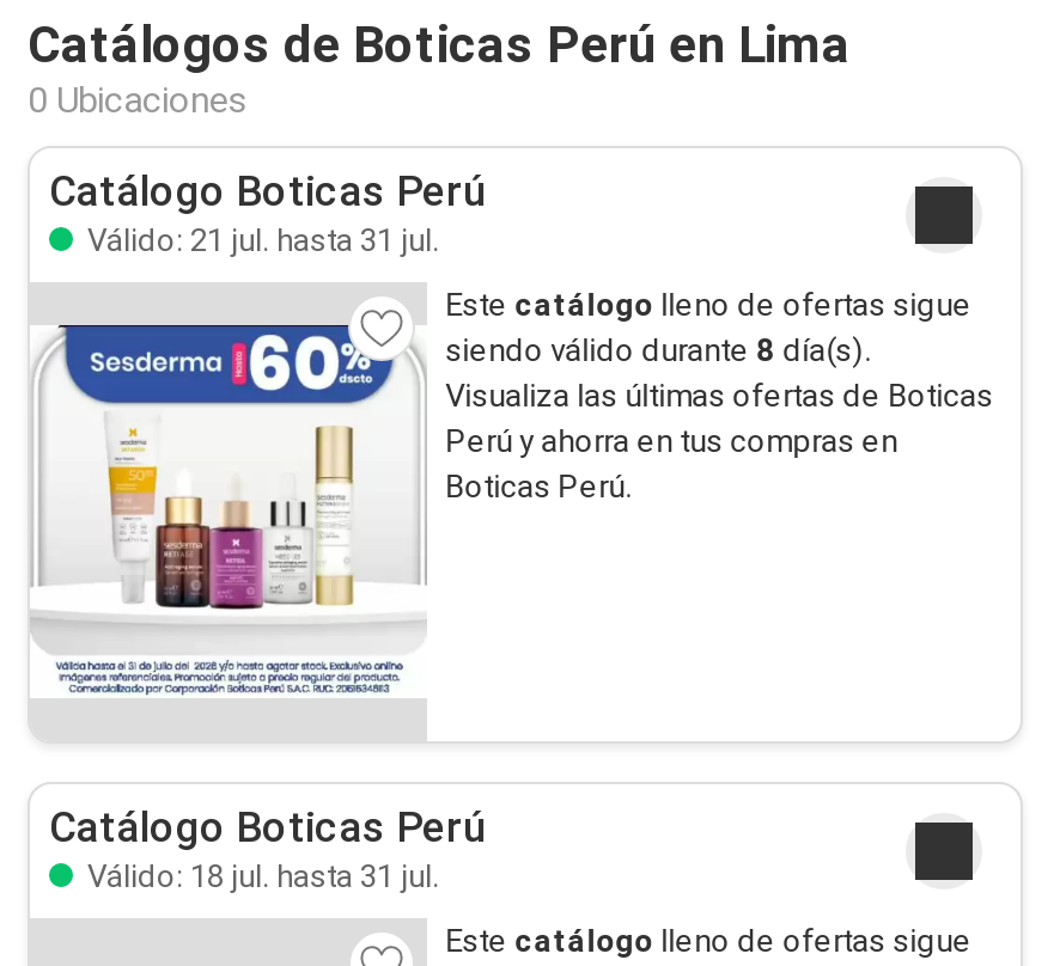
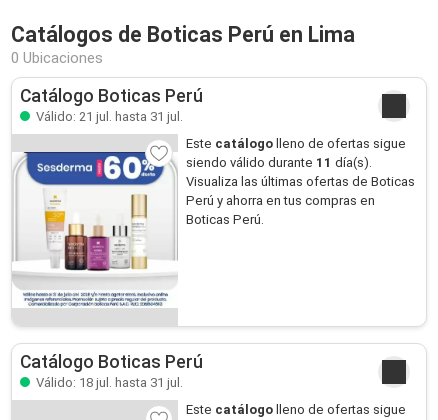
- siendo válido durante 8 día(s).
+ siendo válido durante 11 día(s).
